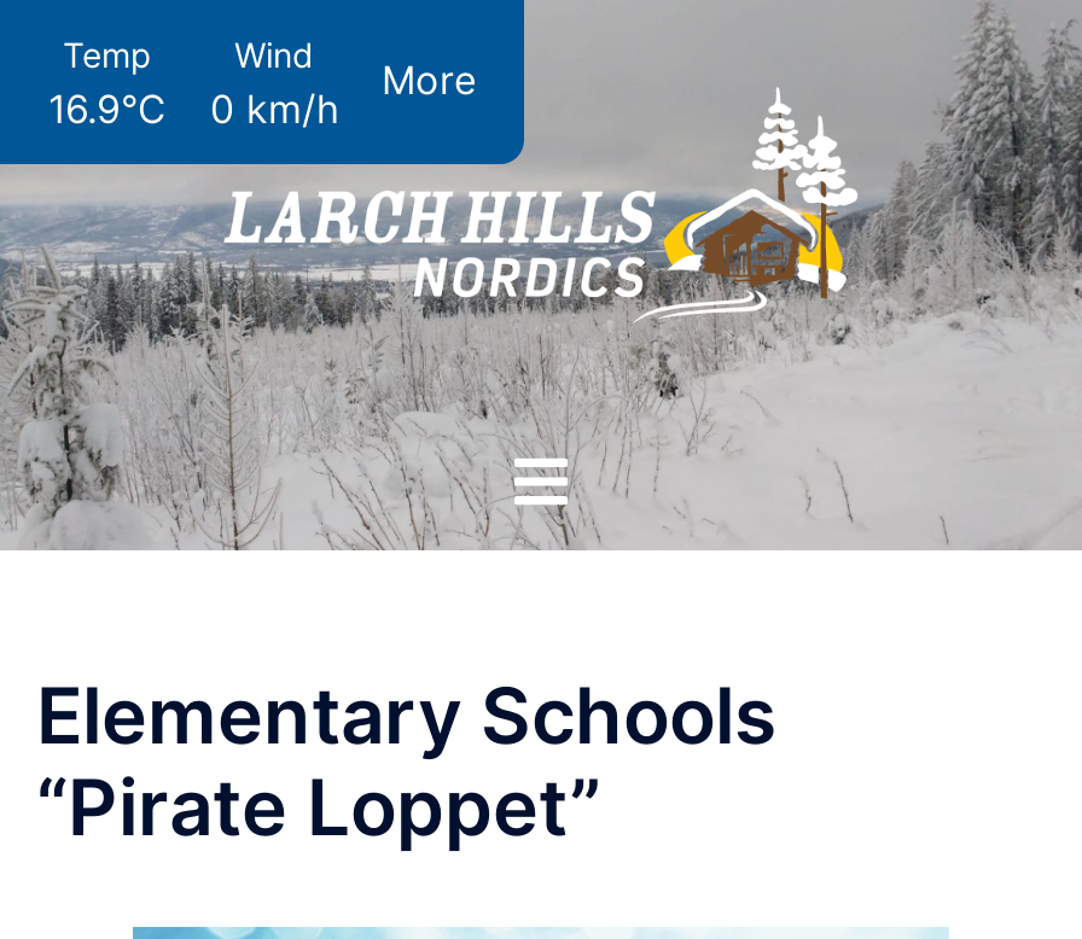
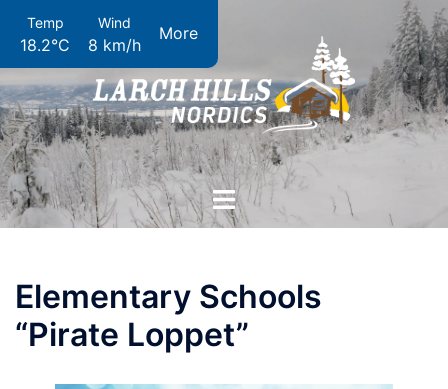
- 16.9°C
- 0 km/h
+ 18.2°C
+ 8 km/h
